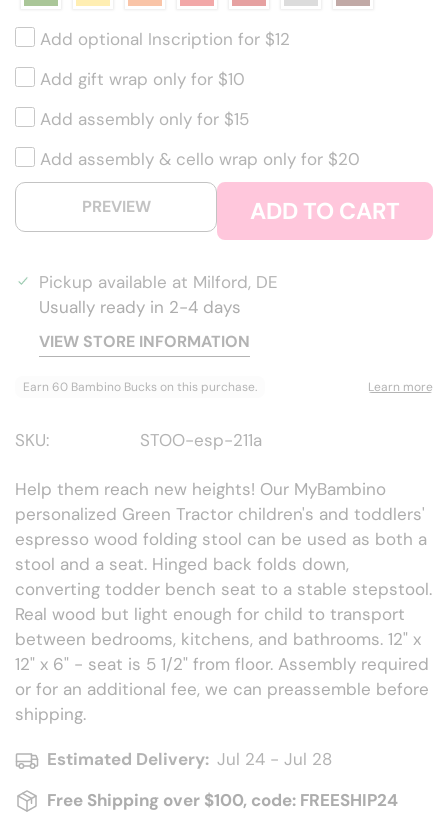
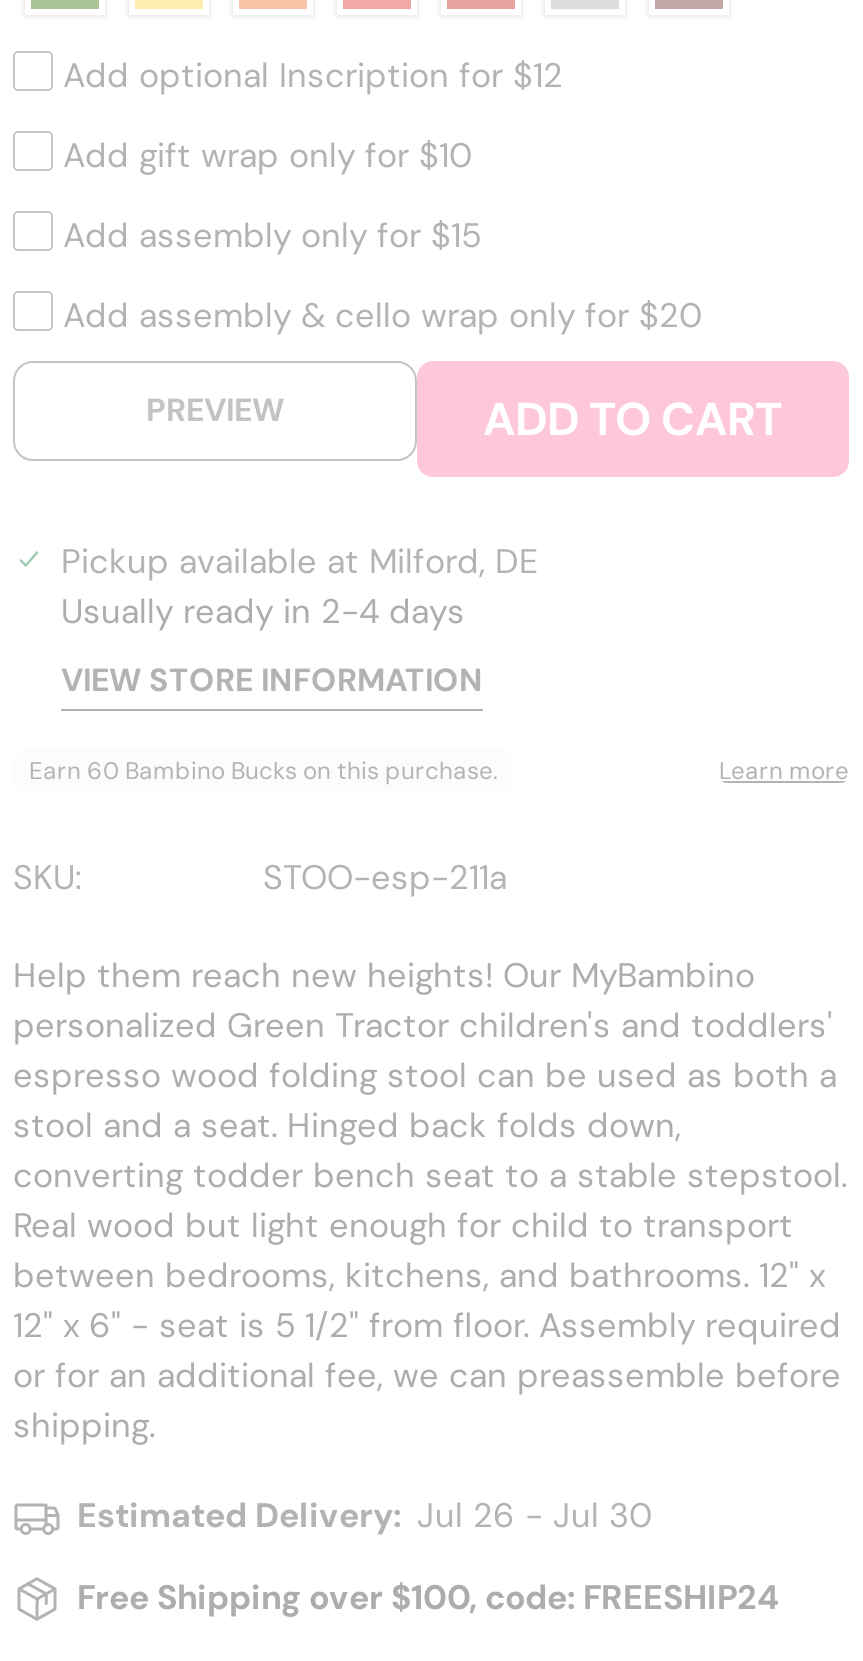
- Estimated Delivery: Jul 24 - Jul 28
+ Estimated Delivery: Jul 26 - Jul 30
